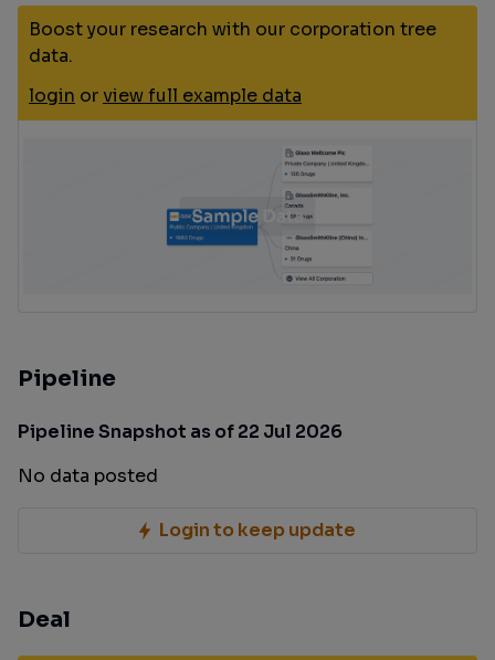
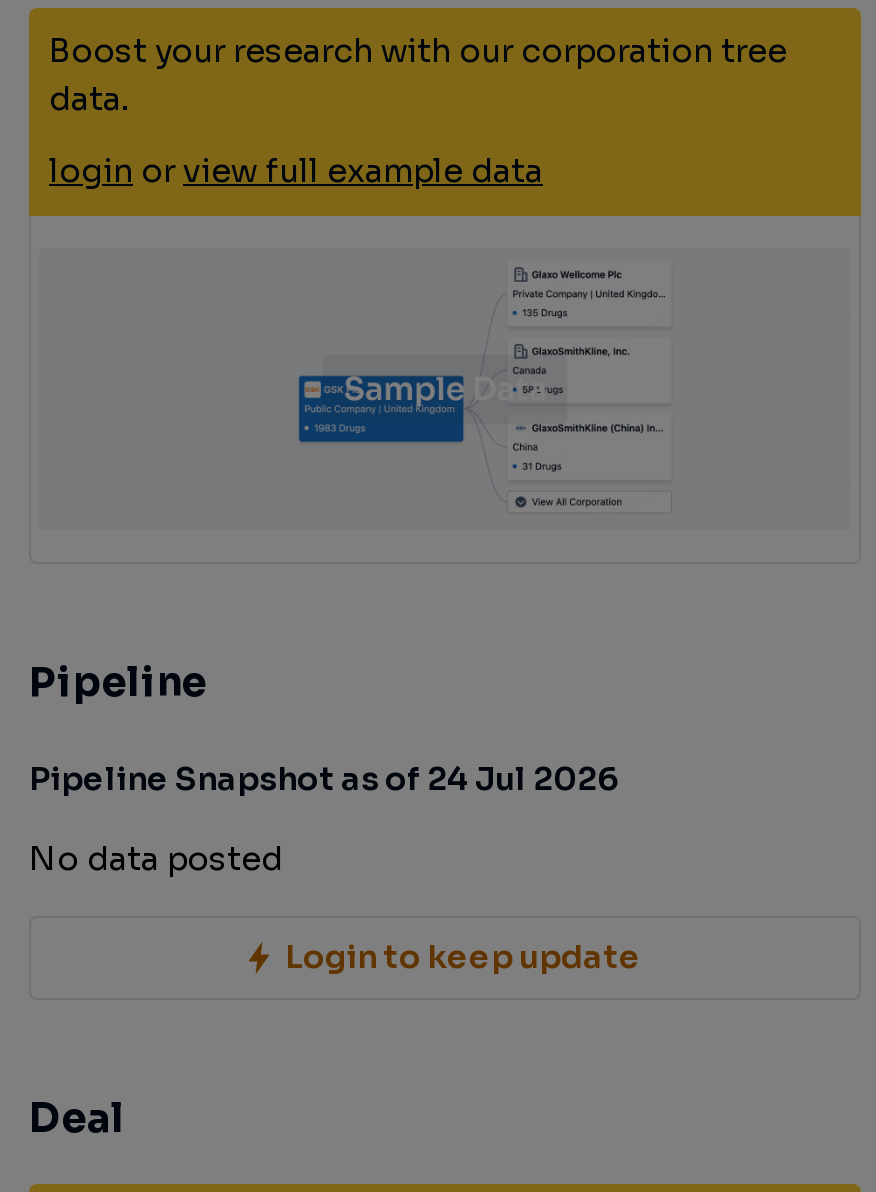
- Pipeline Snapshot as of 22 Jul 2026
+ Pipeline Snapshot as of 24 Jul 2026
